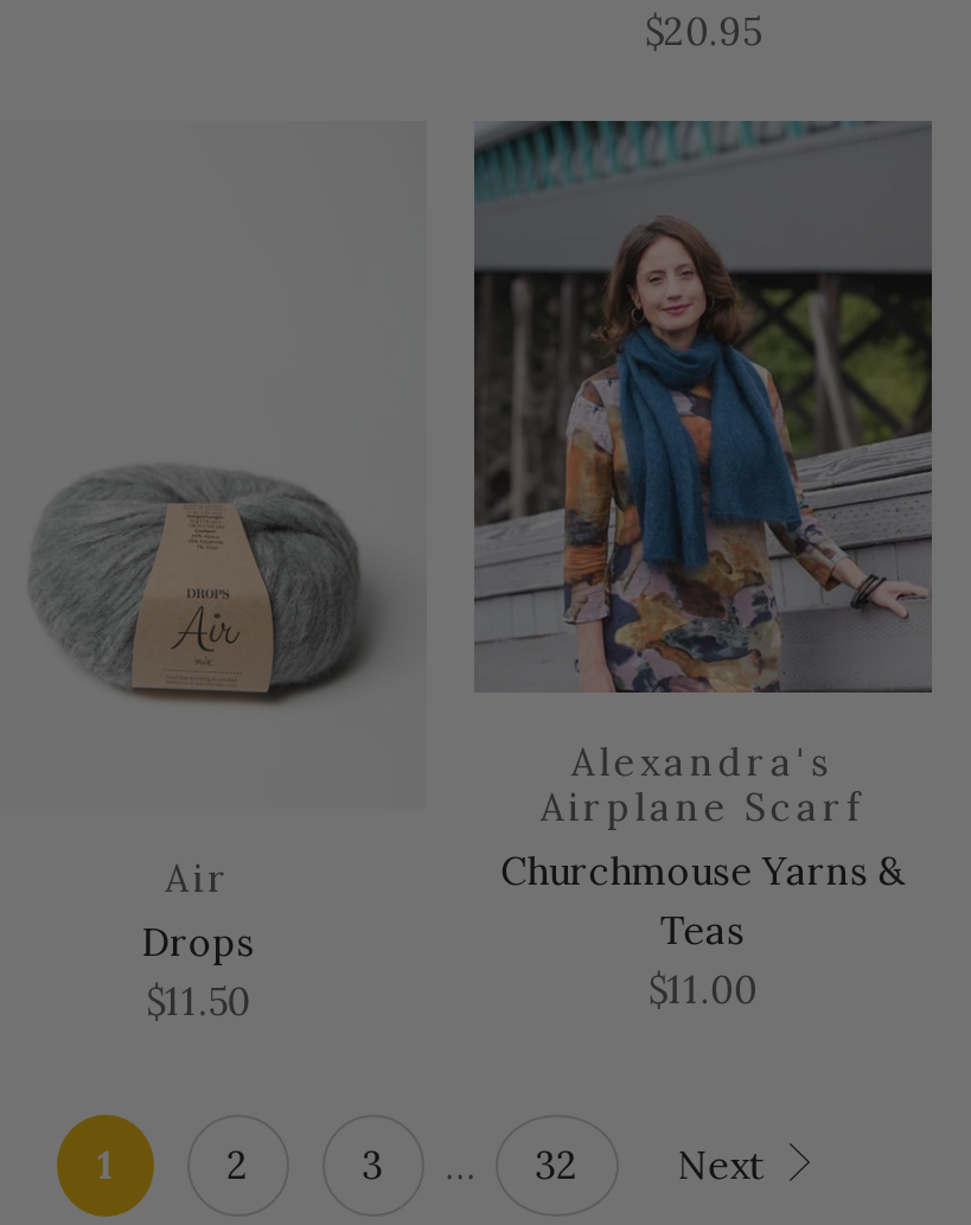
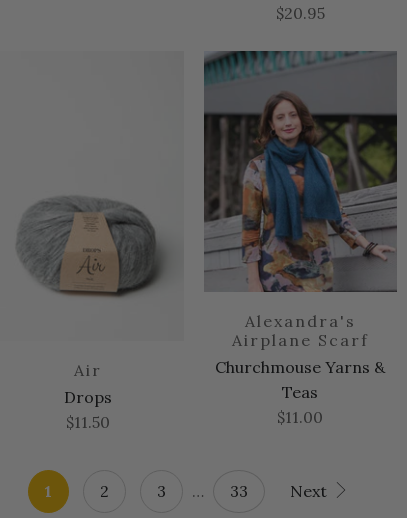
- 32
+ 33
